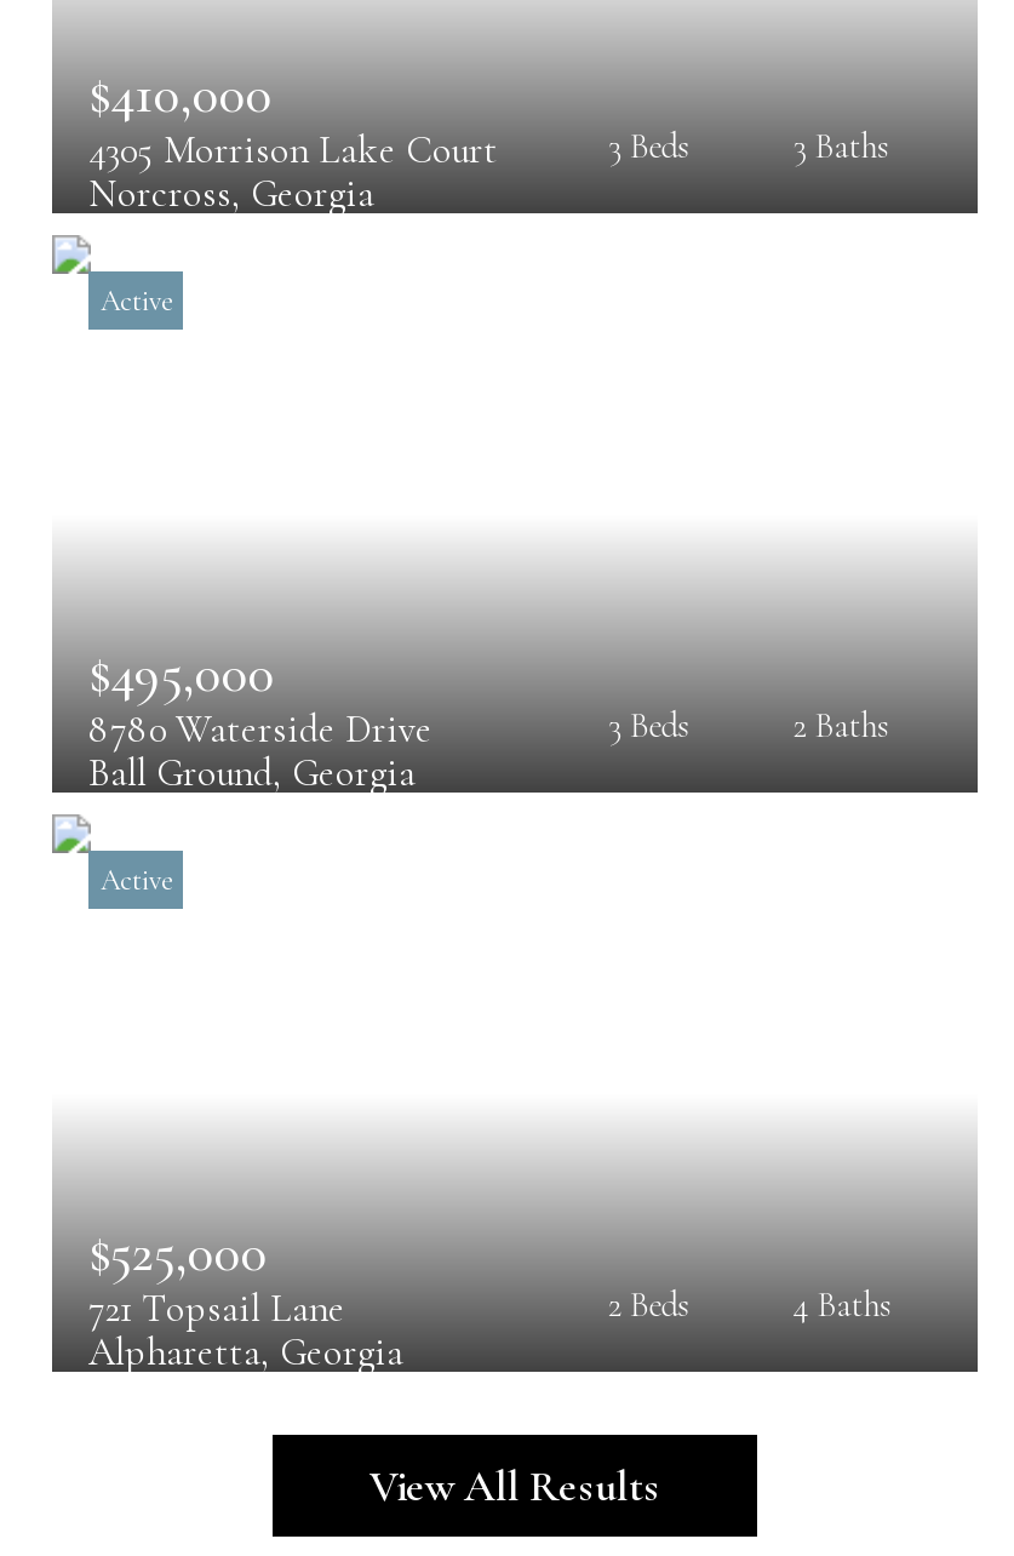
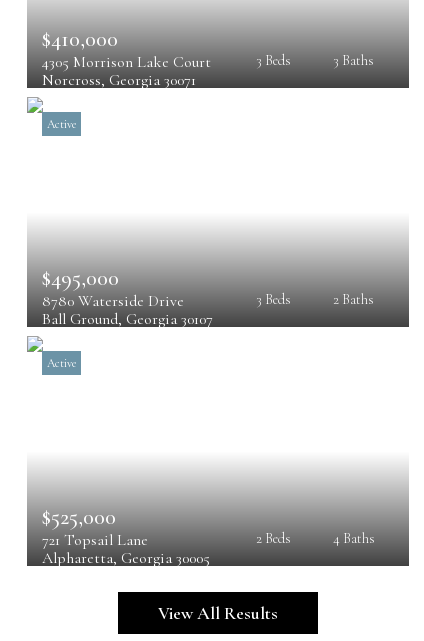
- Norcross, Georgia
+ Norcross, Georgia 30071

- Ball Ground, Georgia
+ Ball Ground, Georgia 30107

- Alpharetta, Georgia
+ Alpharetta, Georgia 30005
